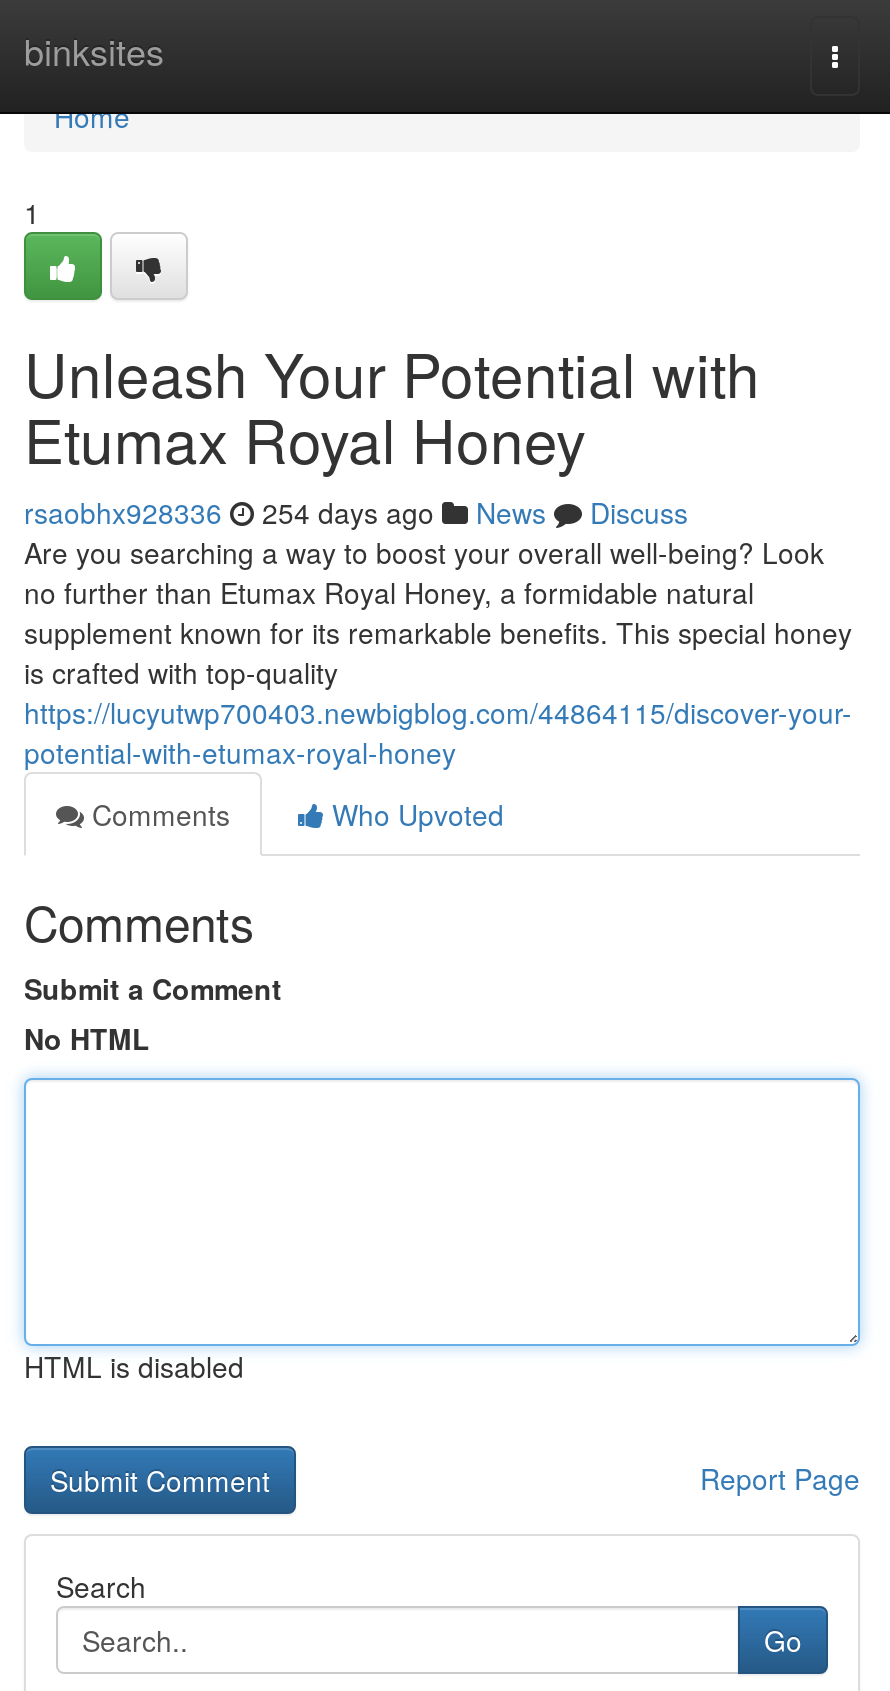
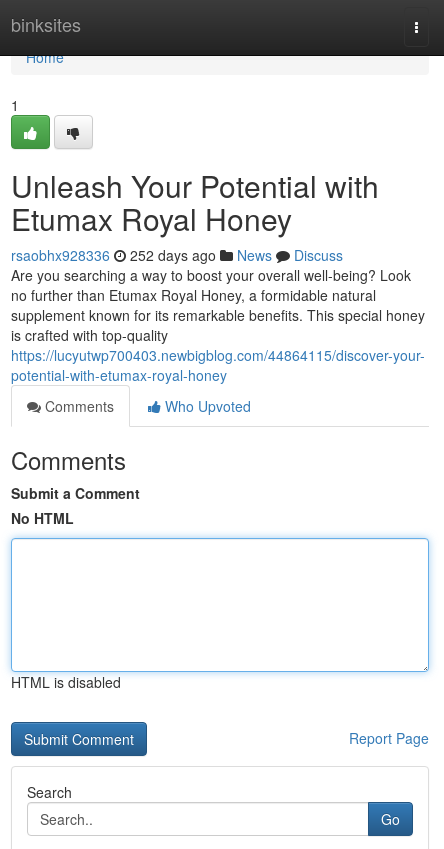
- rsaobhx928336 254 days ago News Discuss
+ rsaobhx928336 252 days ago News Discuss
